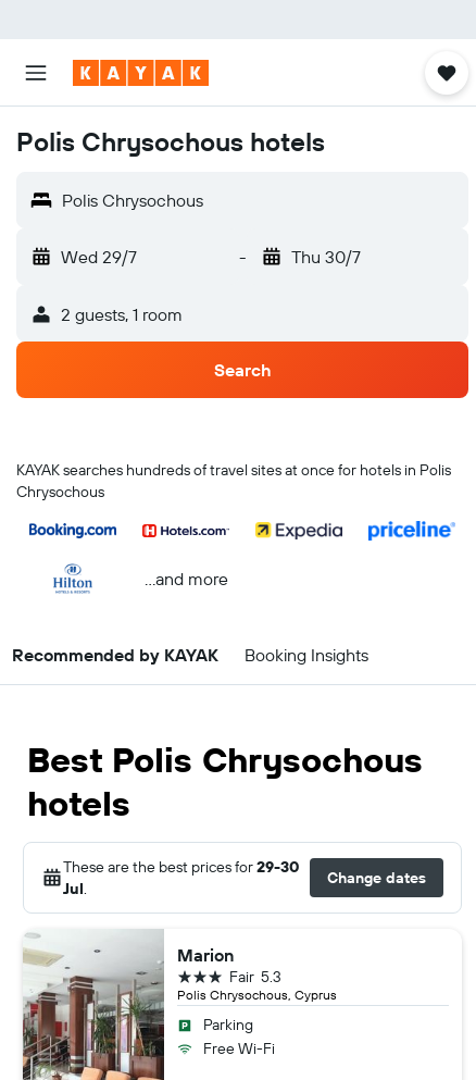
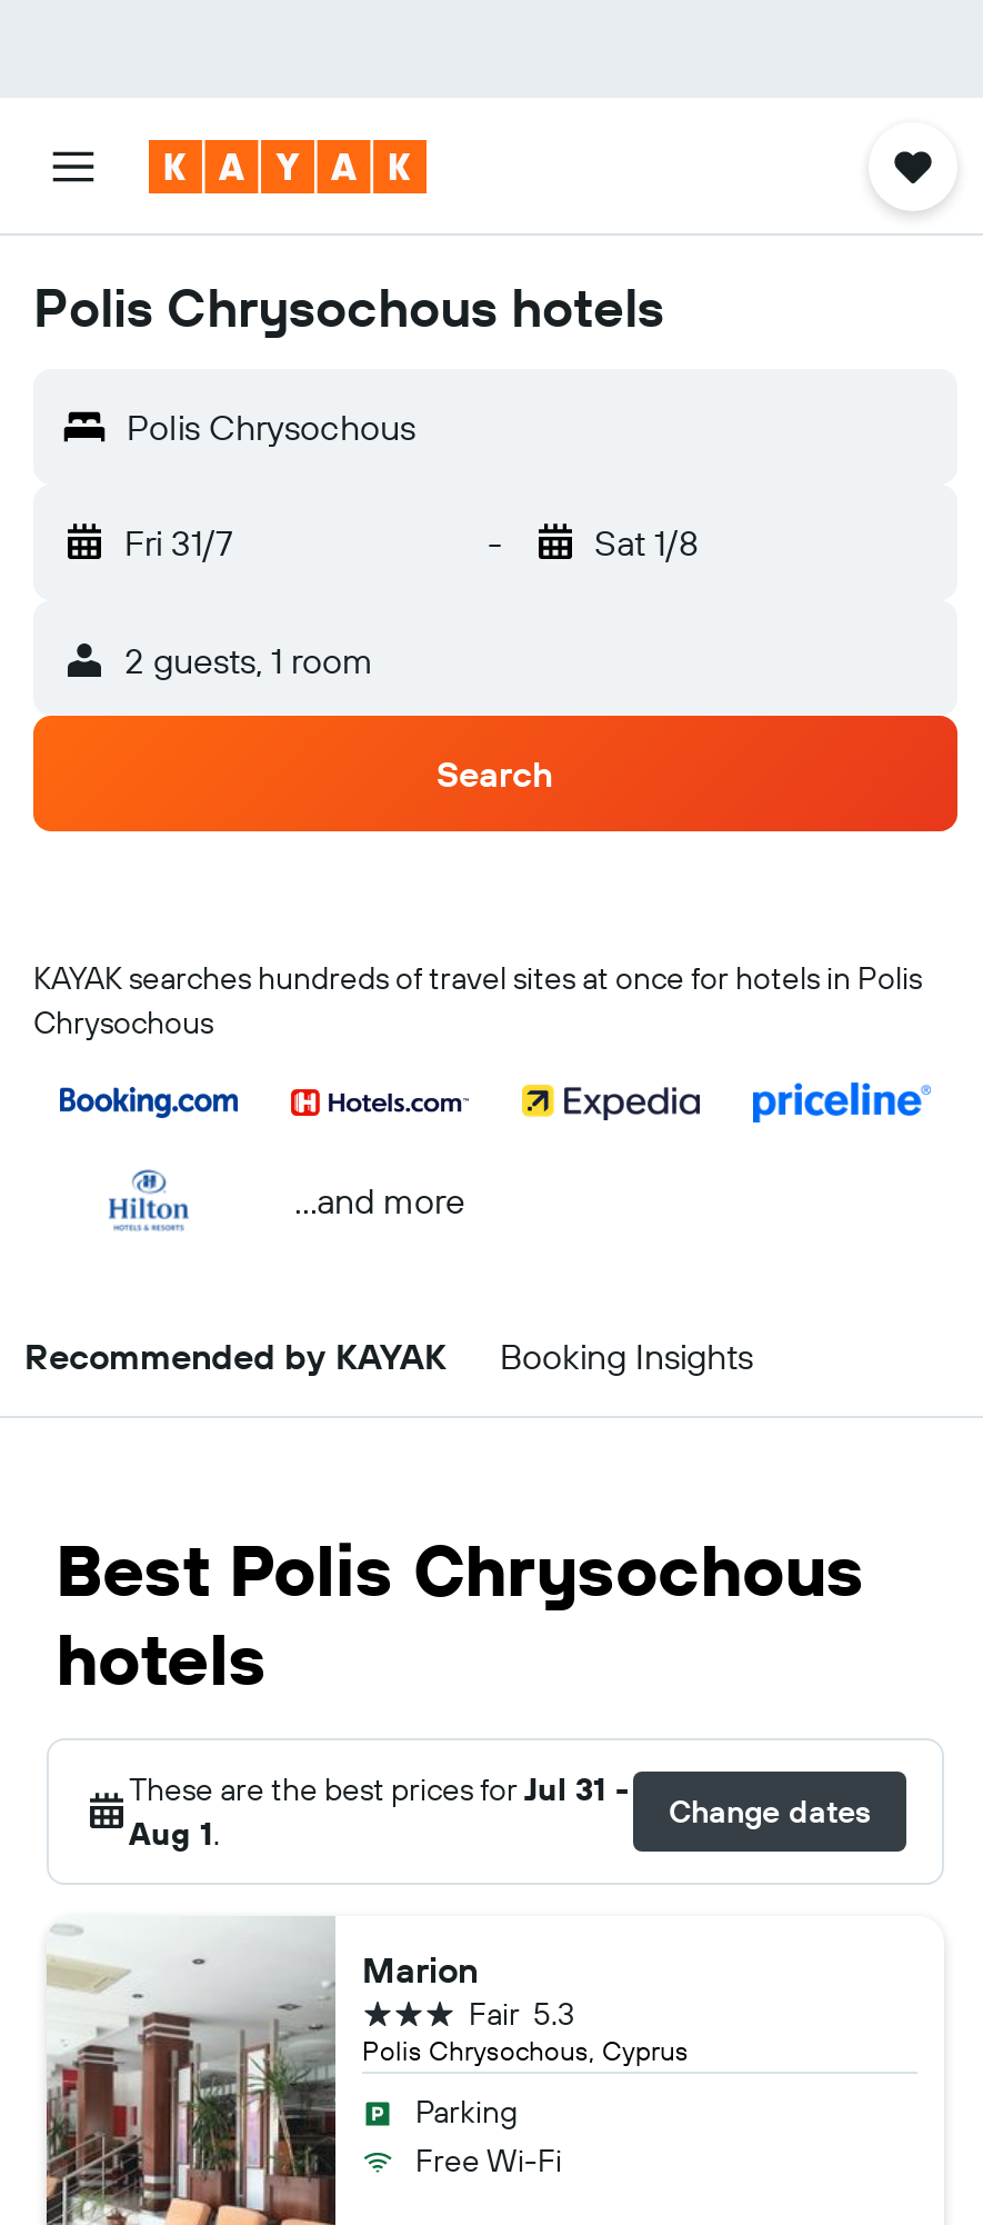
- Wed 29/7
+ Fri 31/7

- Thu 30/7
+ Sat 1/8

- These are the best prices for 29-30
- Jul.
+ These are the best prices for Jul 31 -
+ Aug 1.
